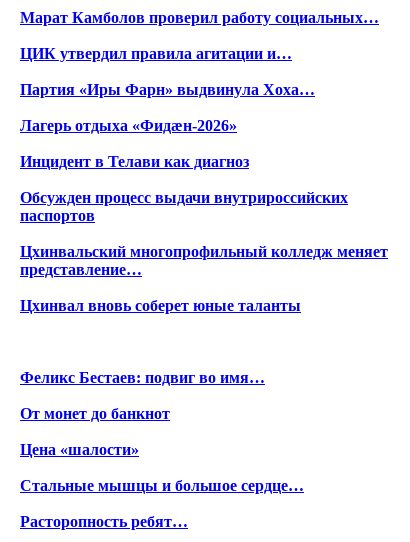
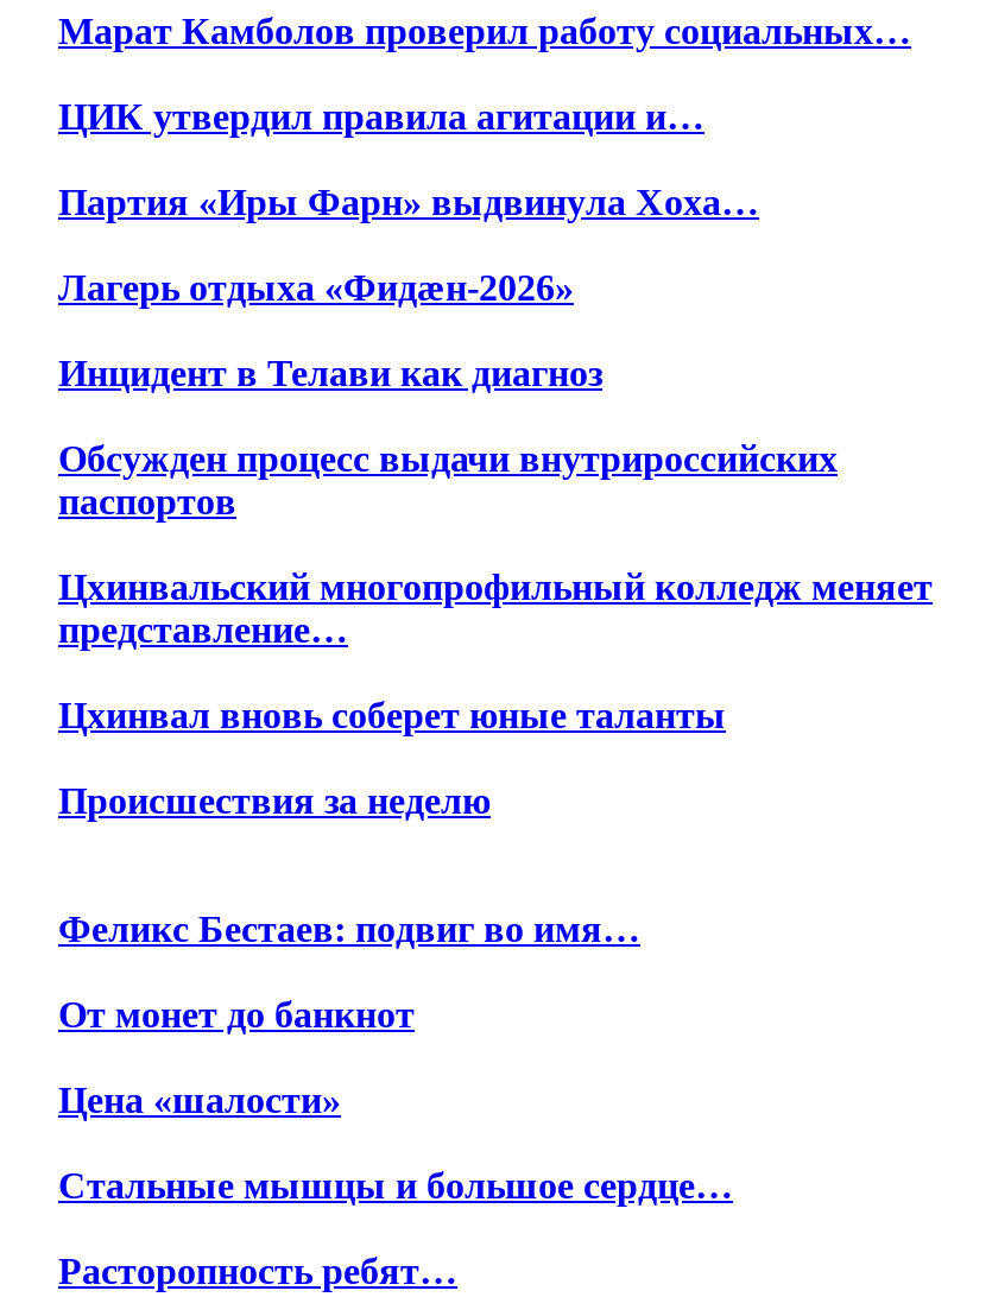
+ Происшествия за неделю
